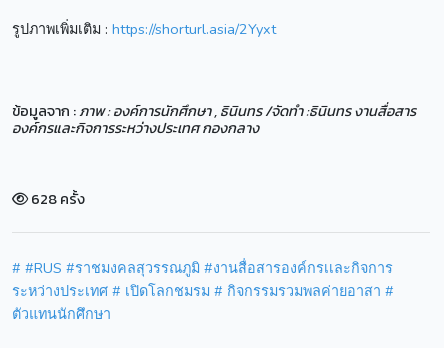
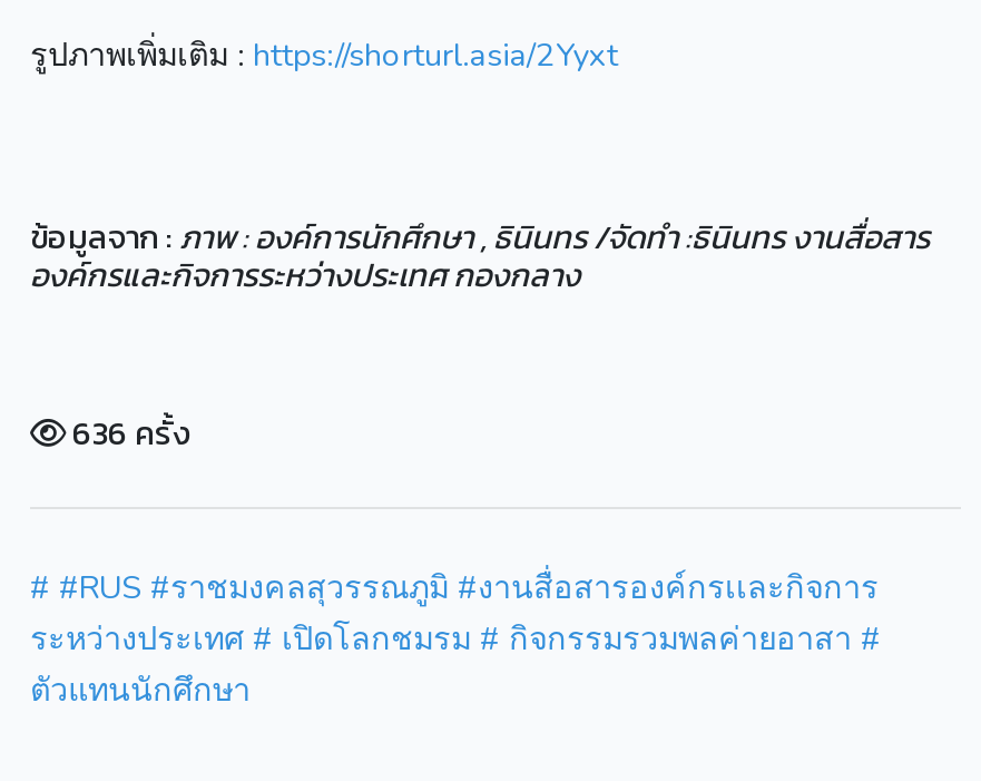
- 628 ครั้ง
+ 636 ครั้ง
